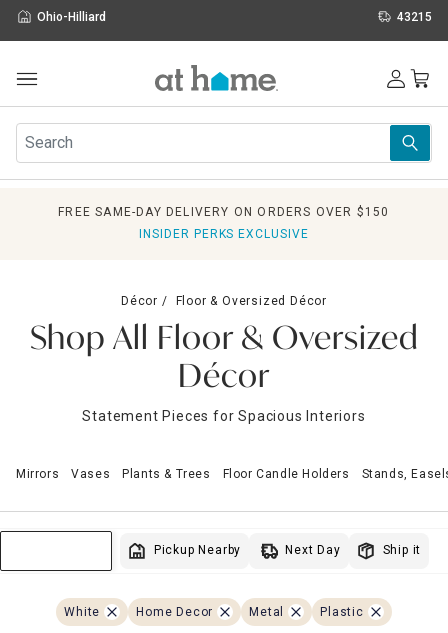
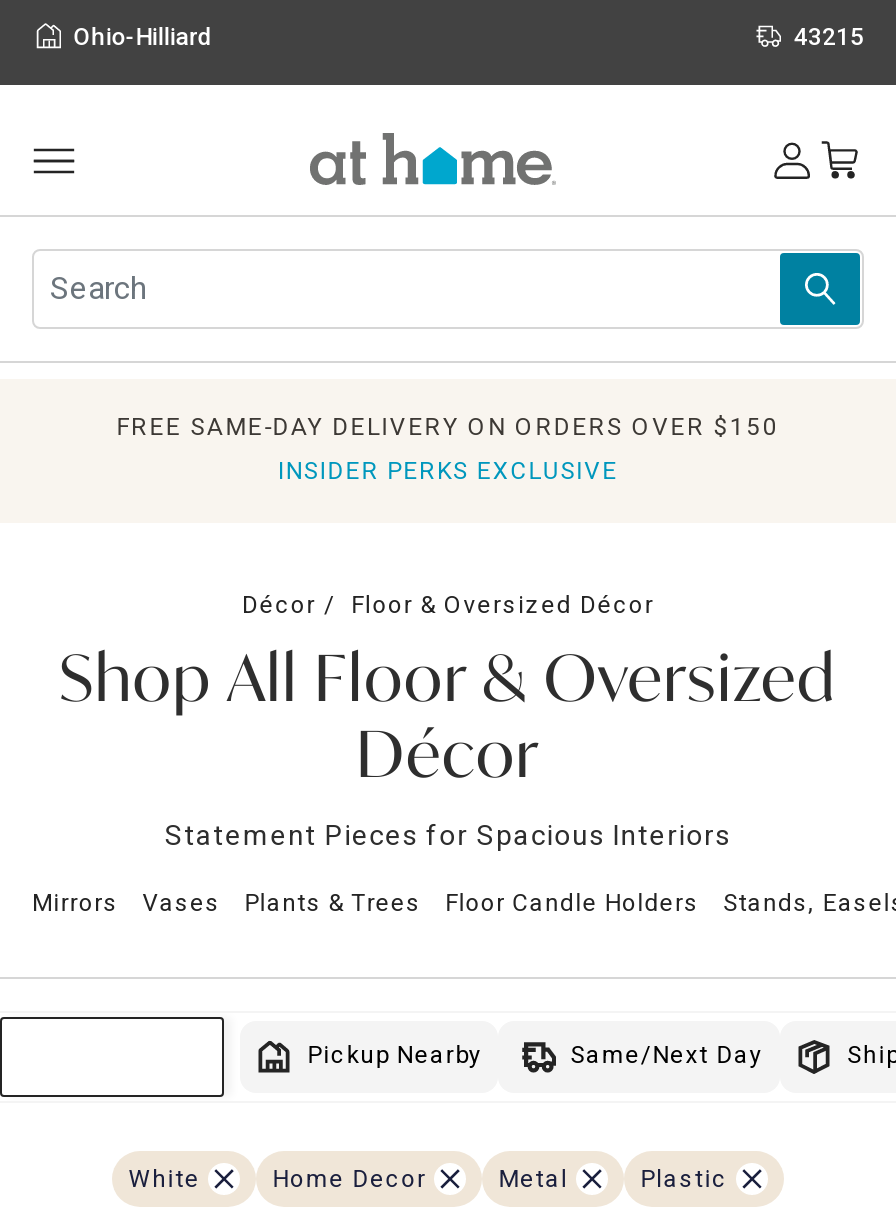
- Next Day
+ Same/Next Day
